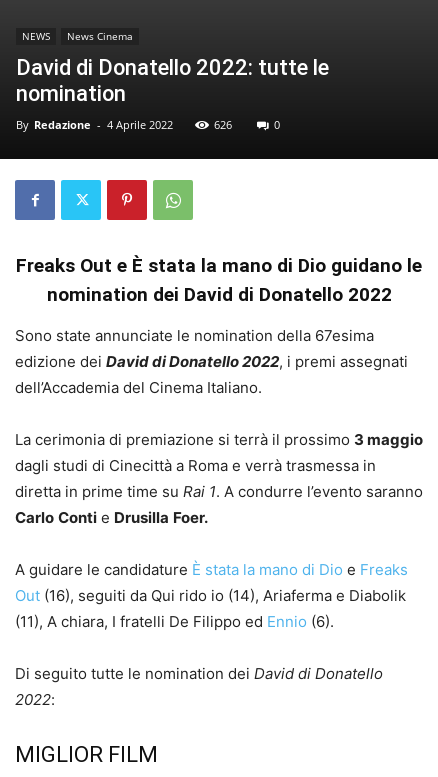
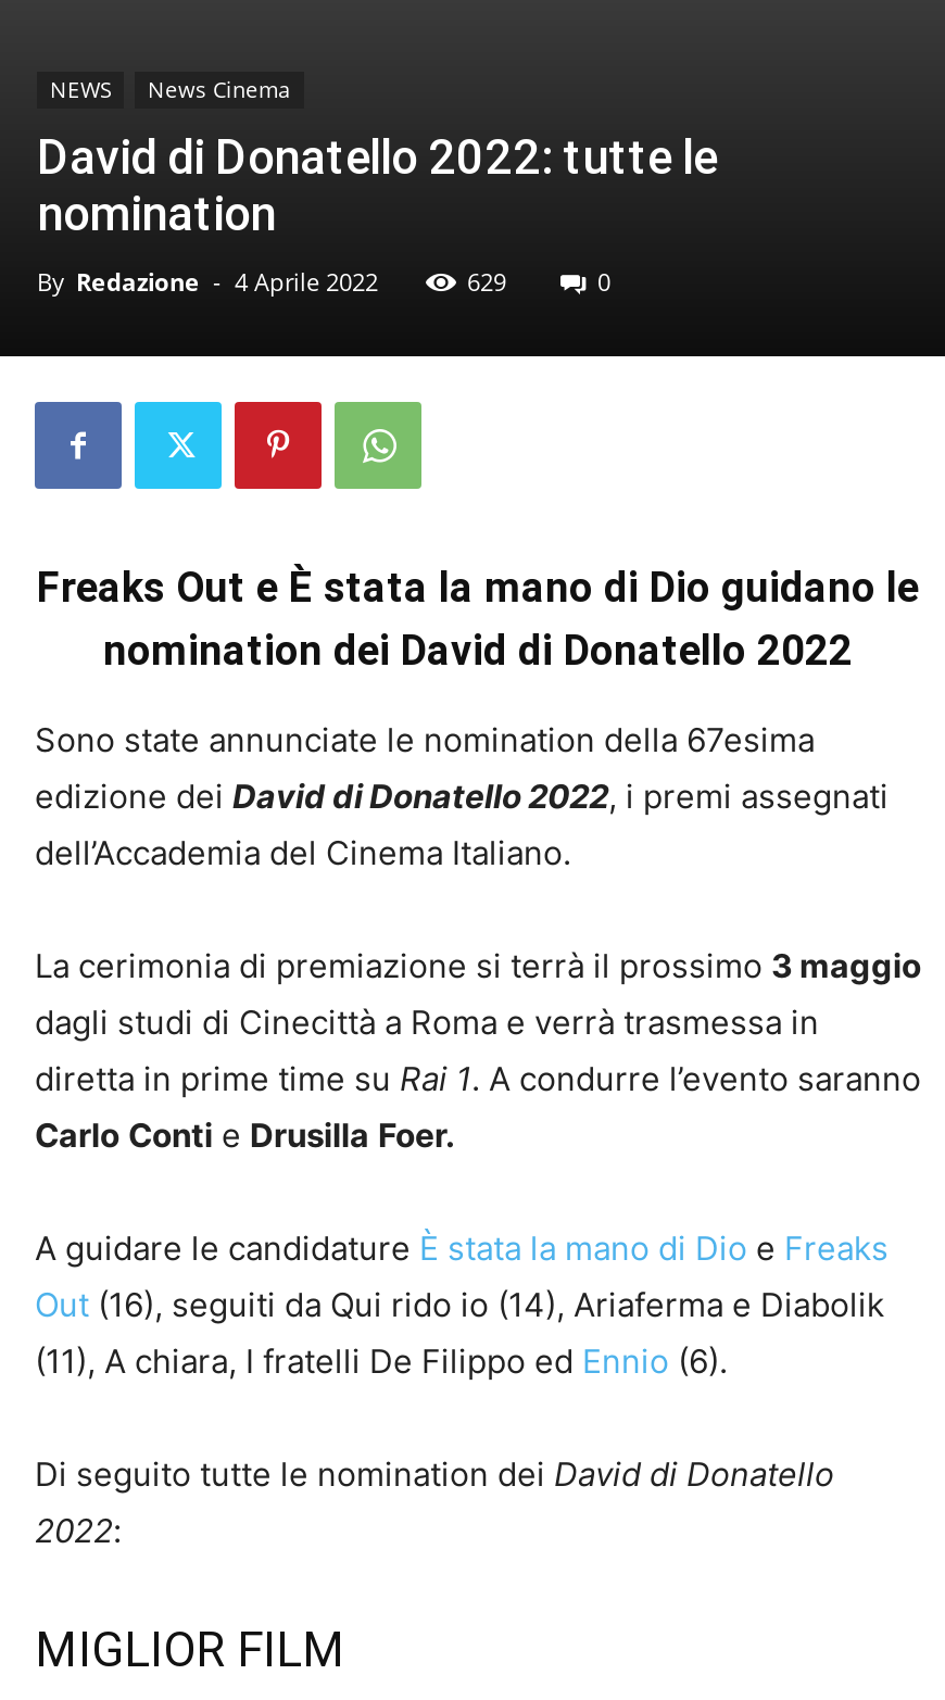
- 626
+ 629
